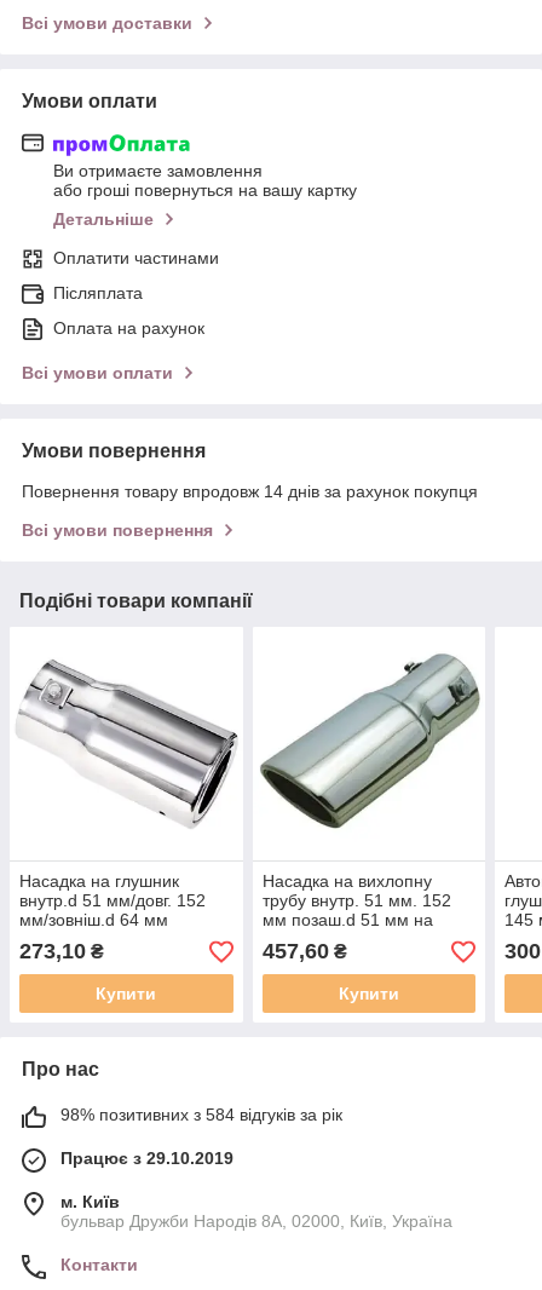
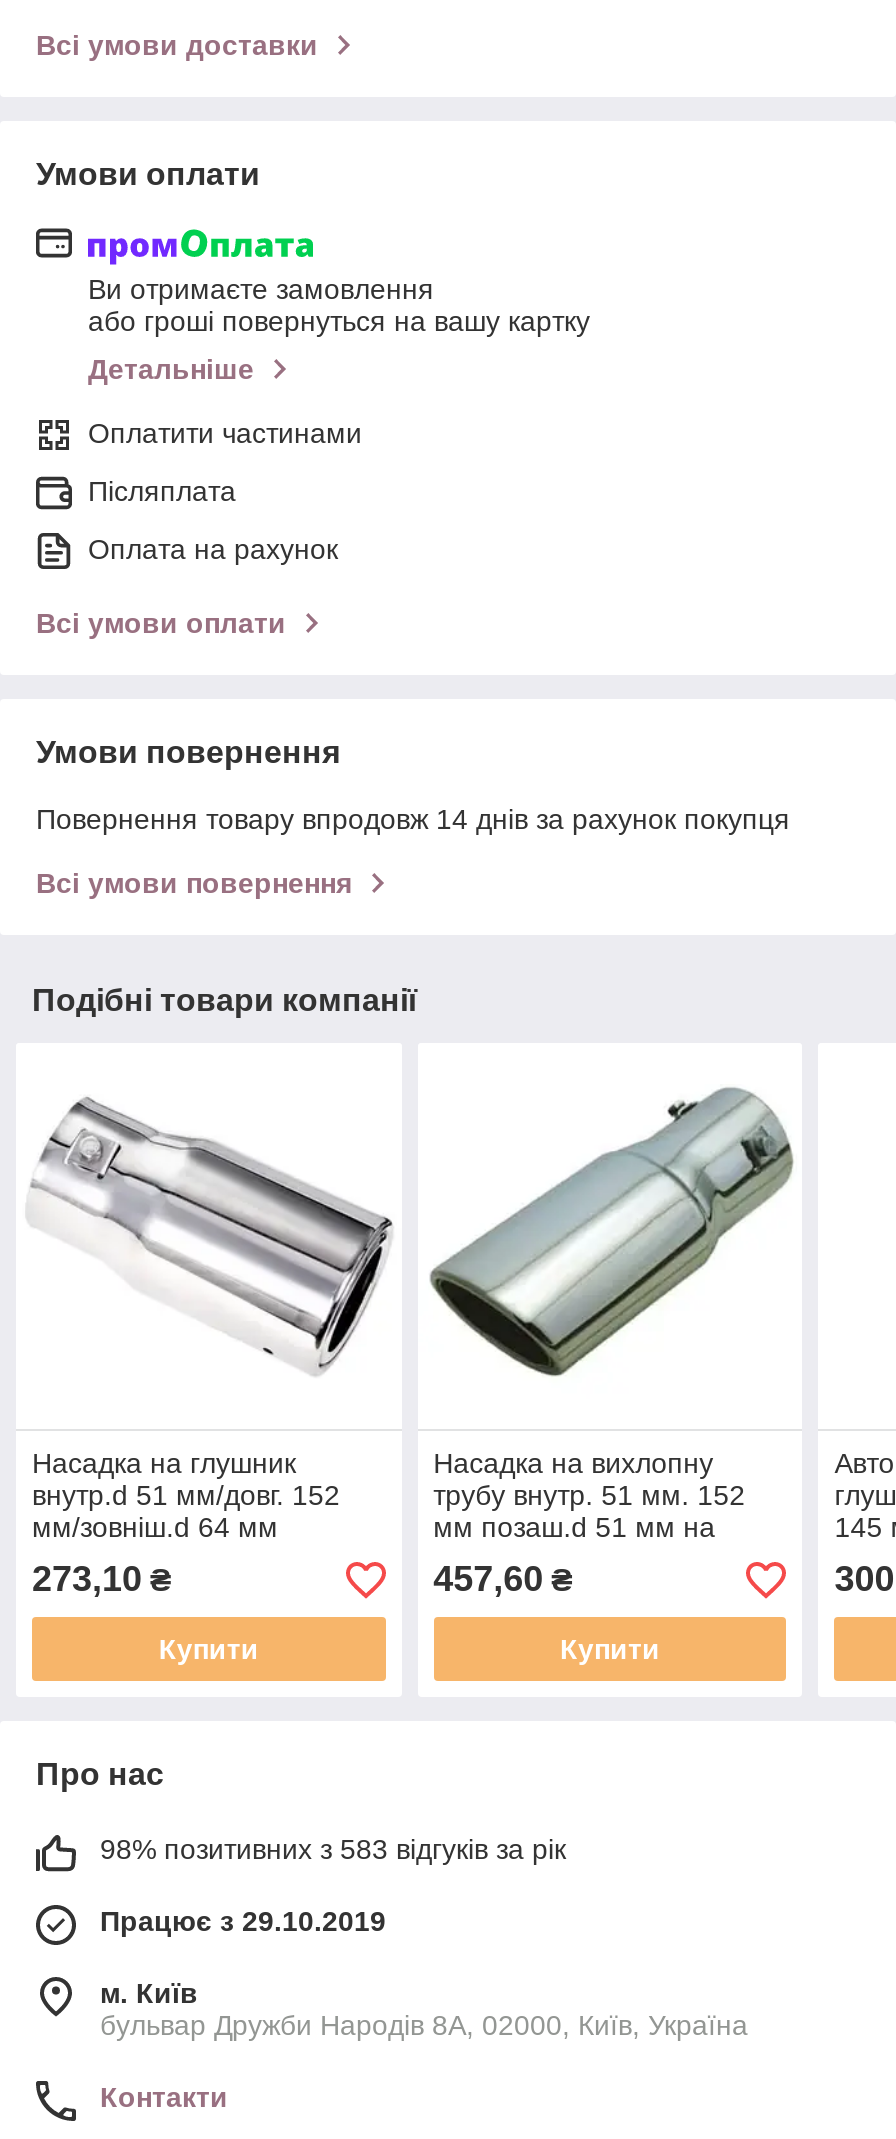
- 98% позитивних з 584 відгуків за рік
+ 98% позитивних з 583 відгуків за рік
